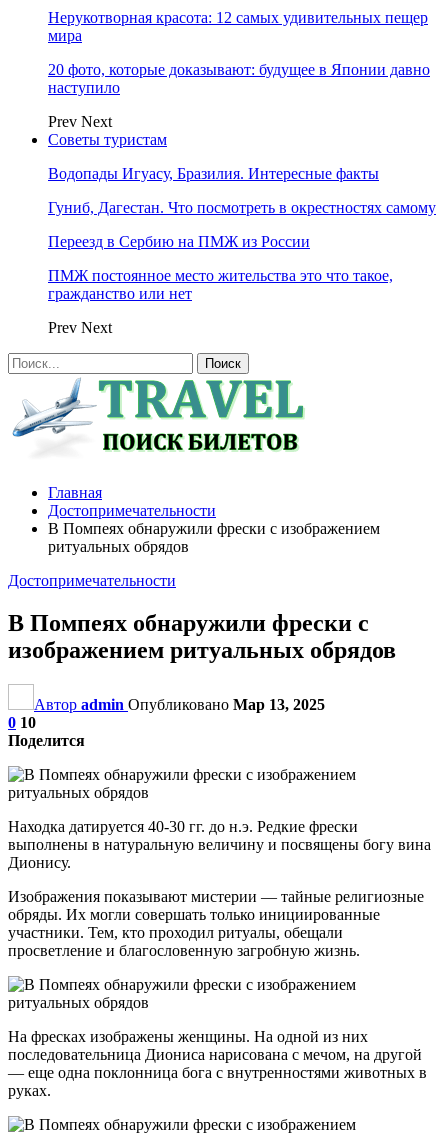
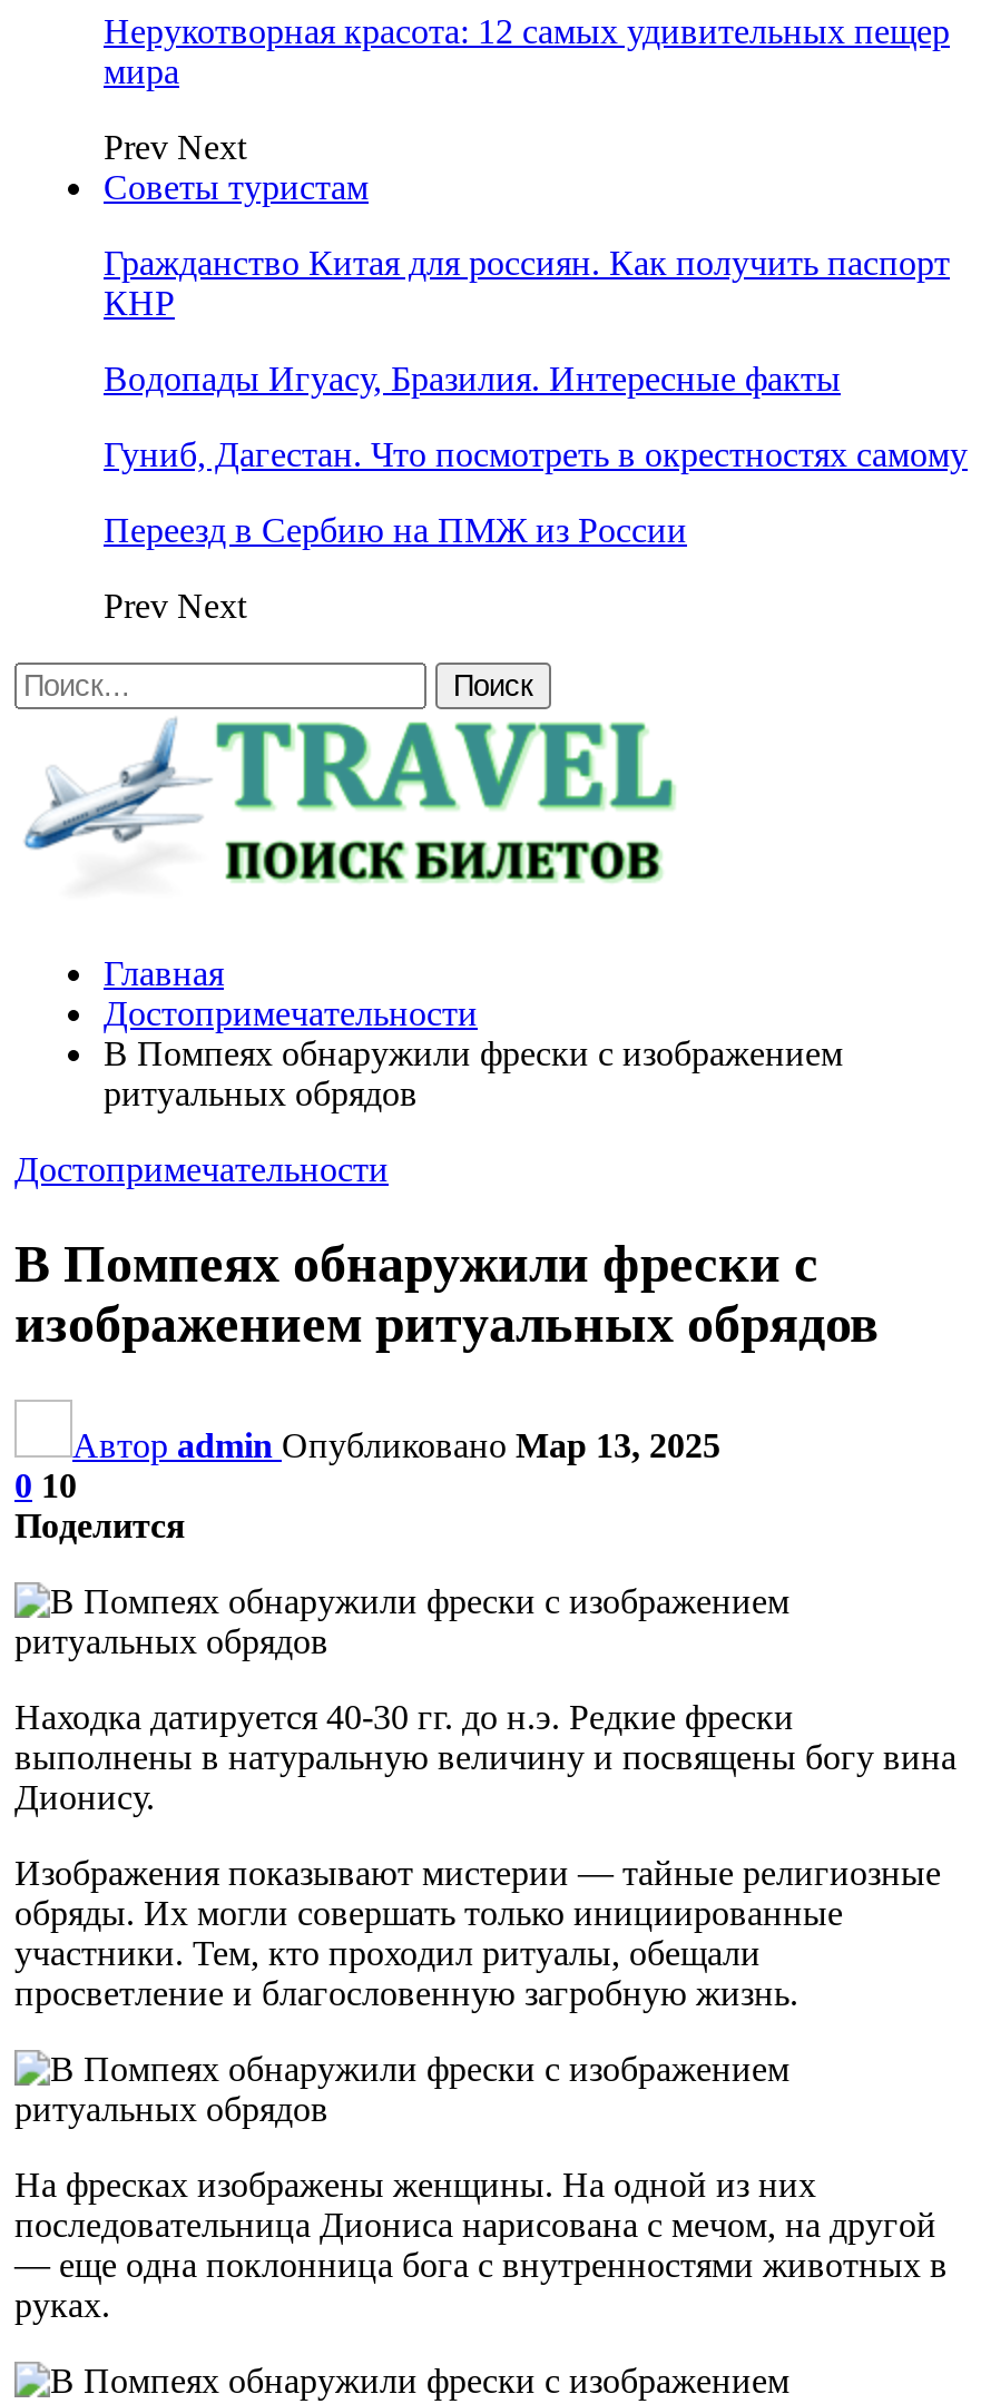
- 20 фото, которые доказывают: будущее в Японии давно
- наступило

+ Гражданство Китая для россиян. Как получить паспорт
+ КНР

- ПМЖ постоянное место жительства это что такое,
- гражданство или нет
